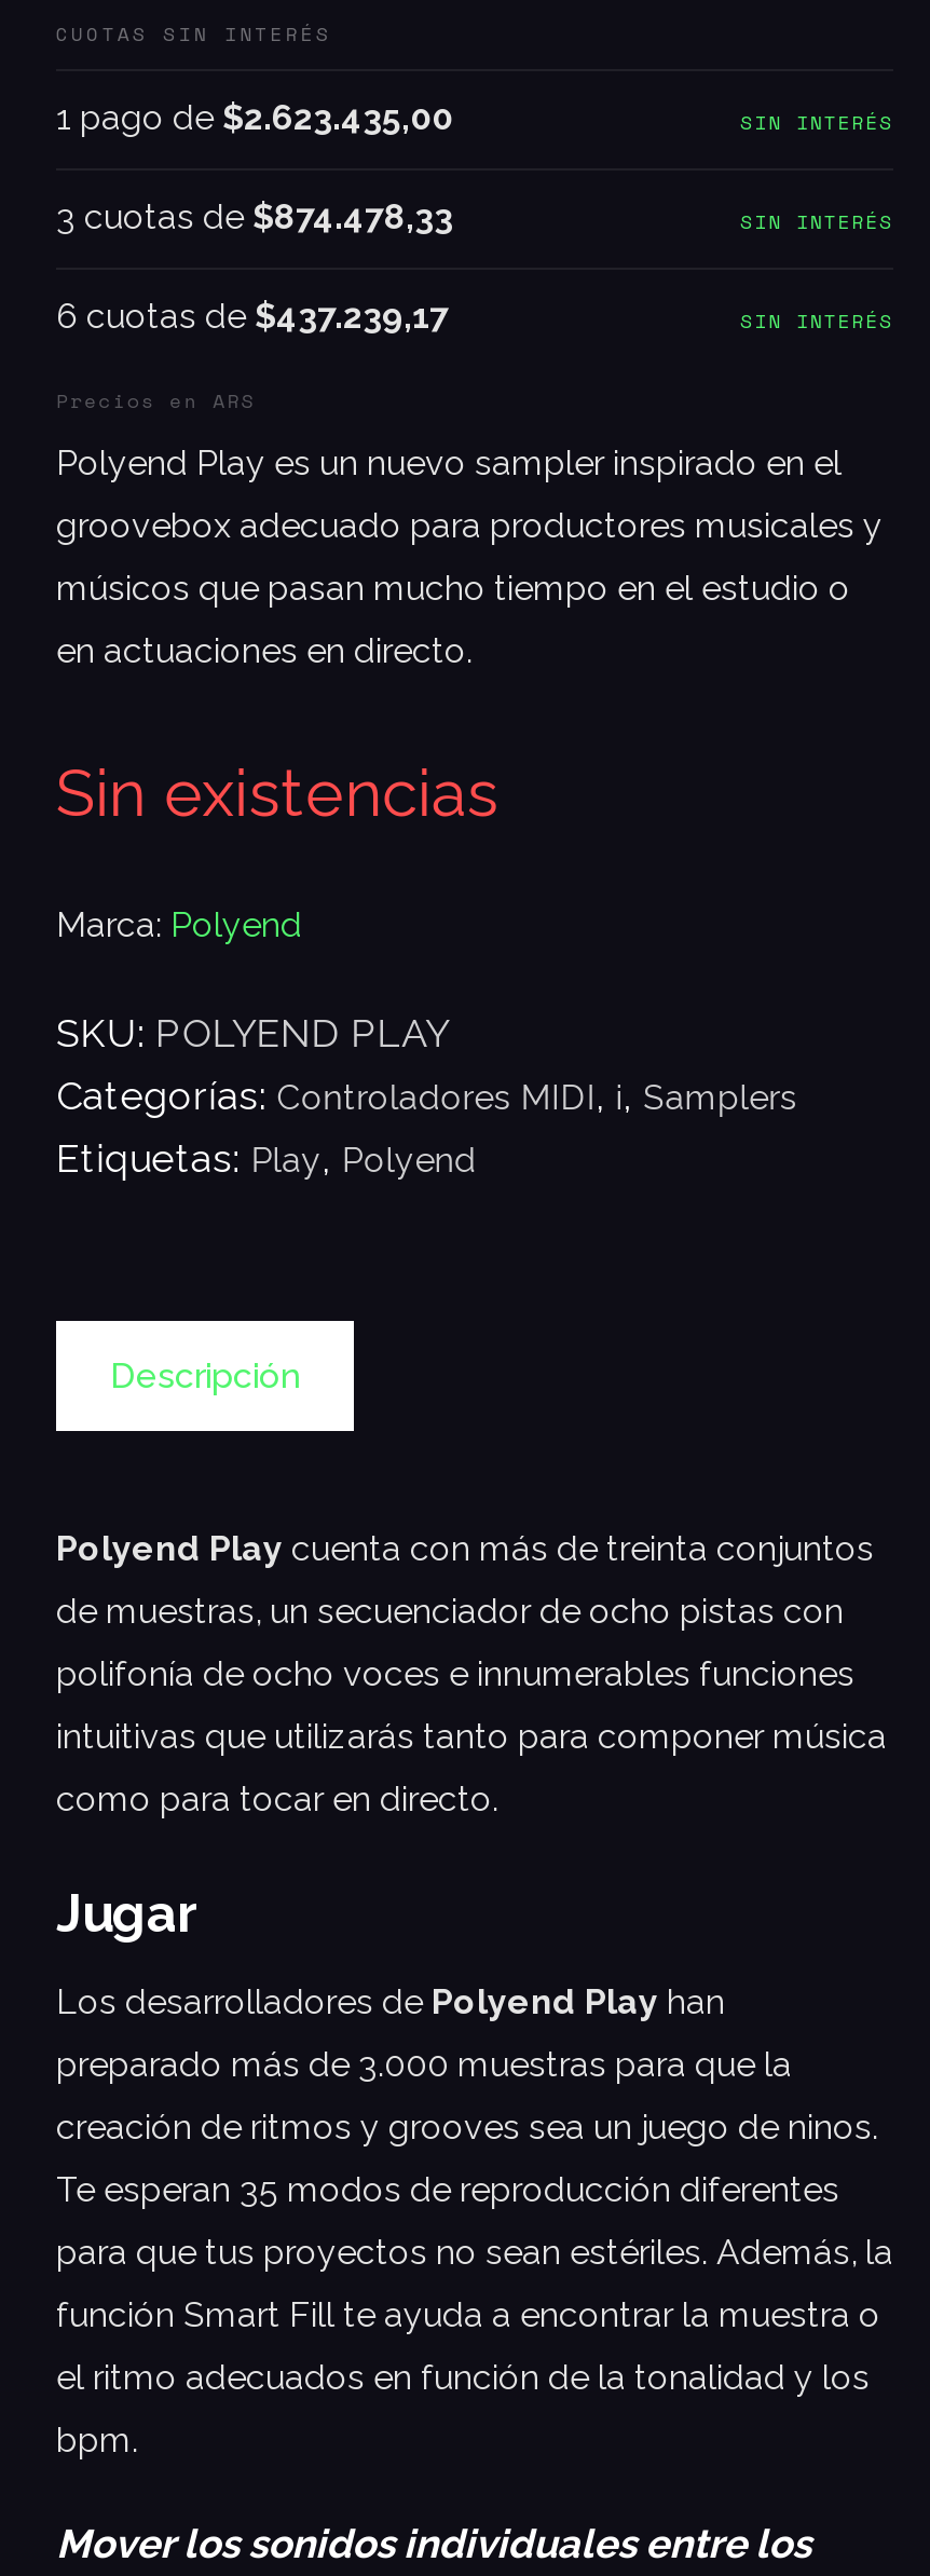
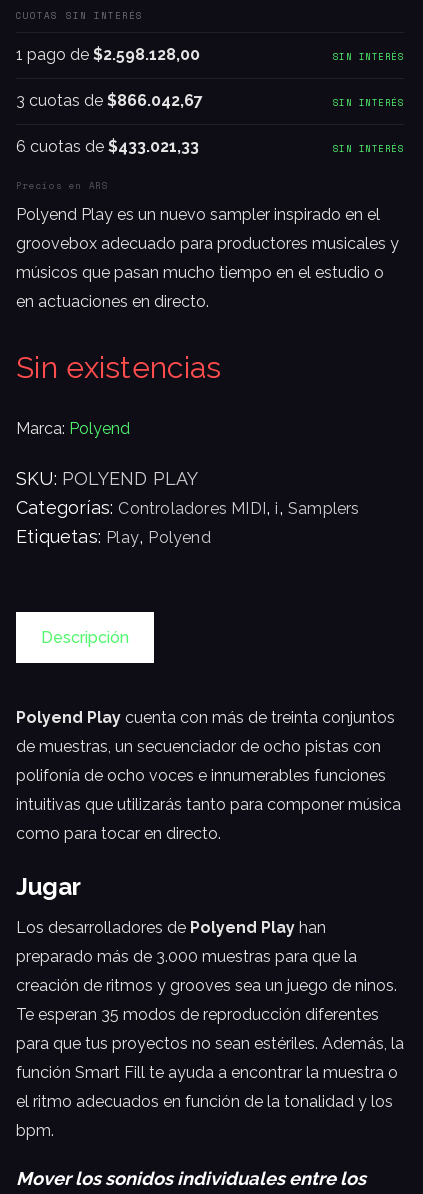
- 1 pago de $2.623.435,00
+ 1 pago de $2.598.128,00

- 3 cuotas de $874.478,33
+ 3 cuotas de $866.042,67

- 6 cuotas de $437.239,17
+ 6 cuotas de $433.021,33
